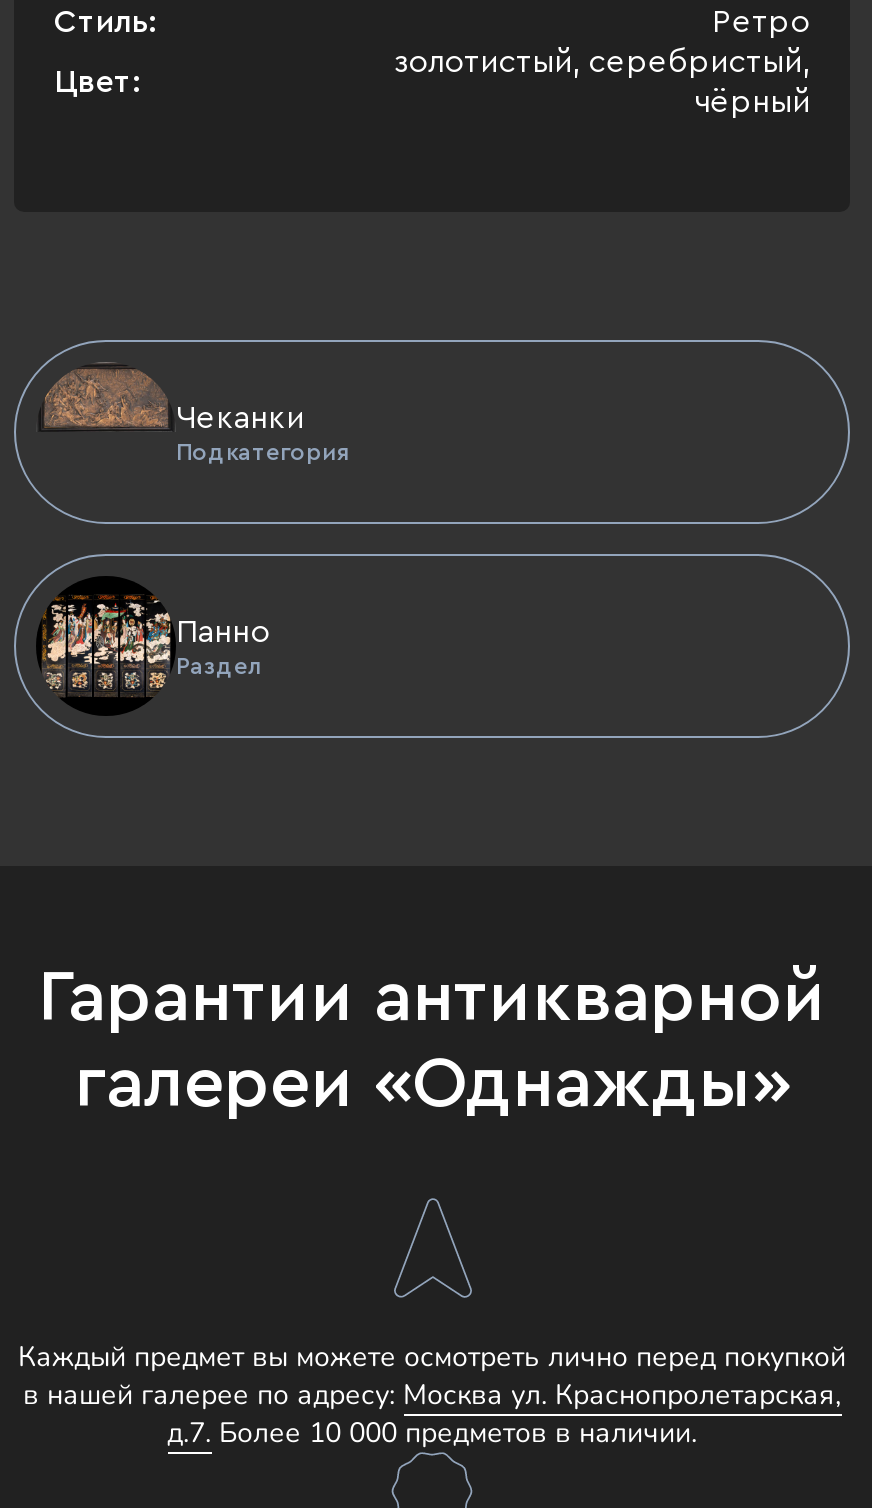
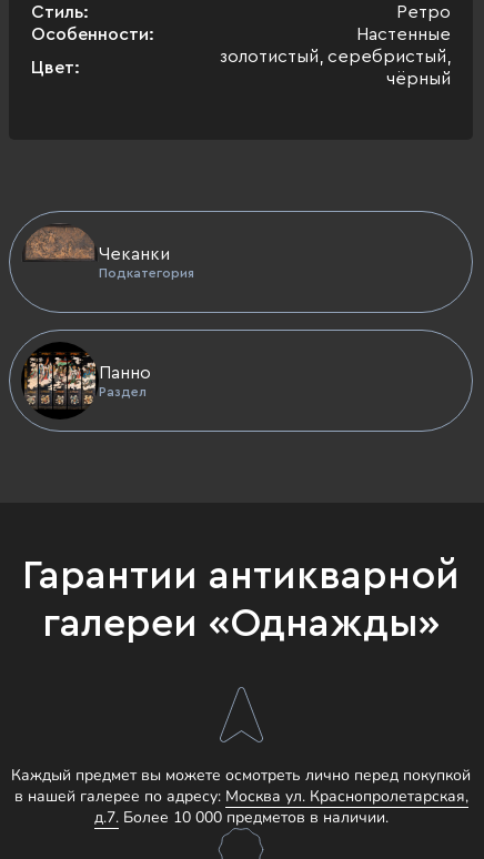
+ Особенности:
+ Настенные
